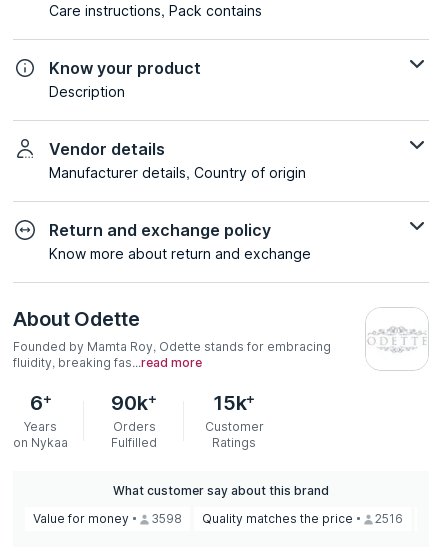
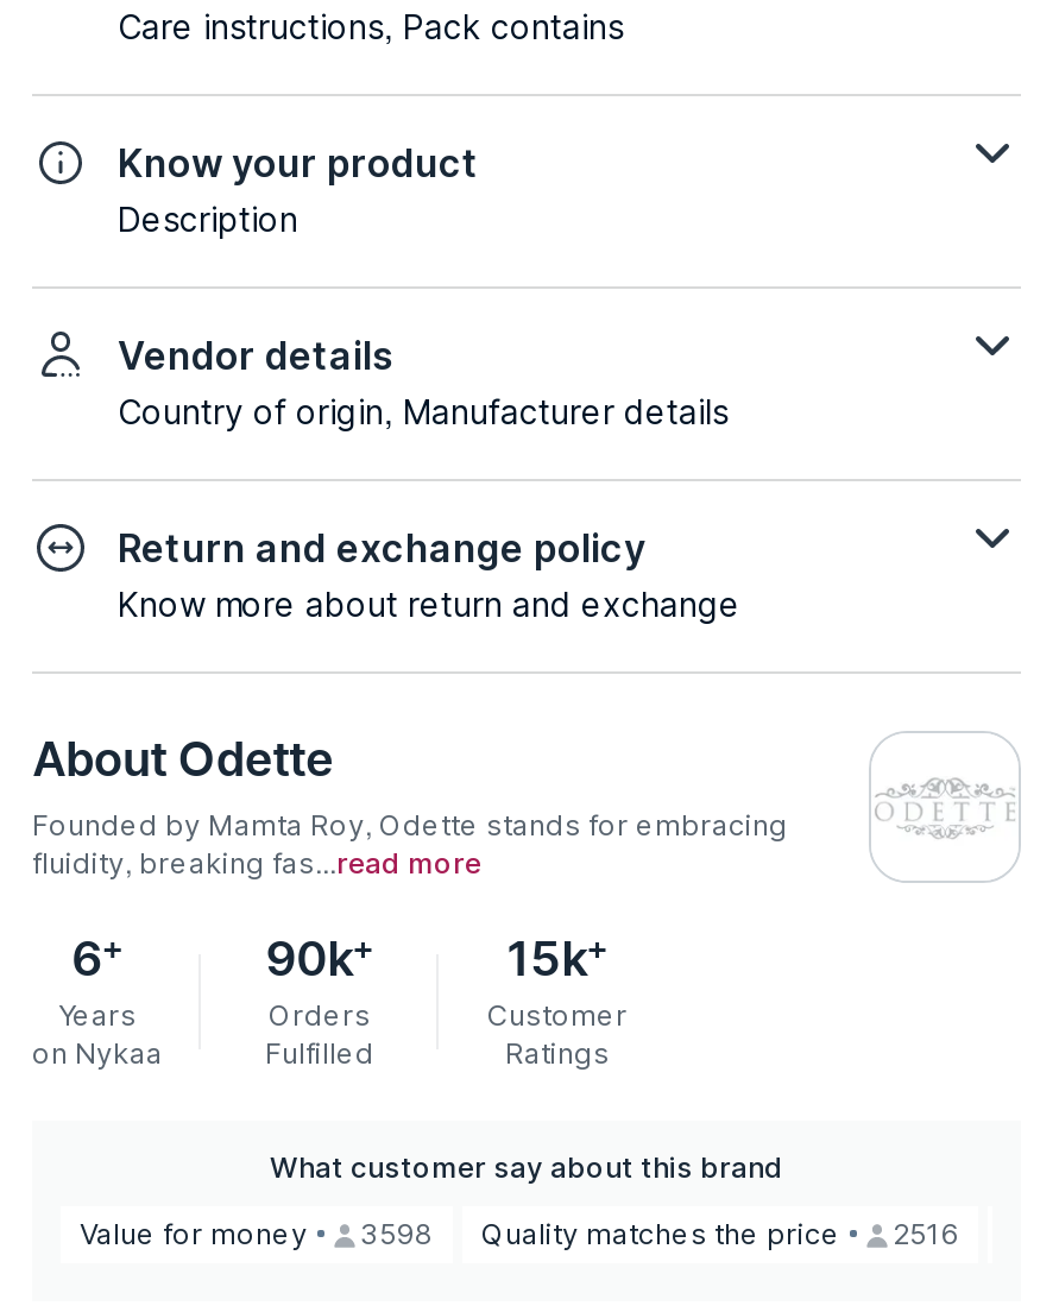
- Manufacturer details, Country of origin
+ Country of origin, Manufacturer details
